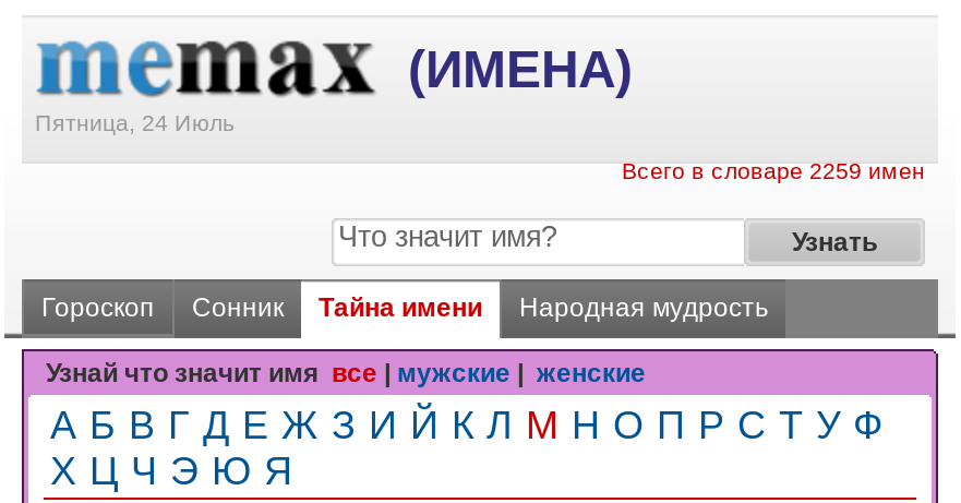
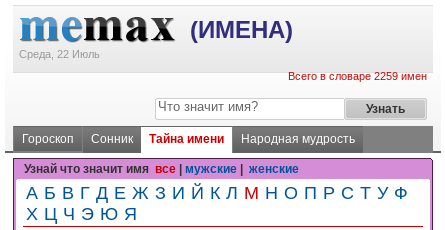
- Пятница, 24 Июль
+ Среда, 22 Июль
